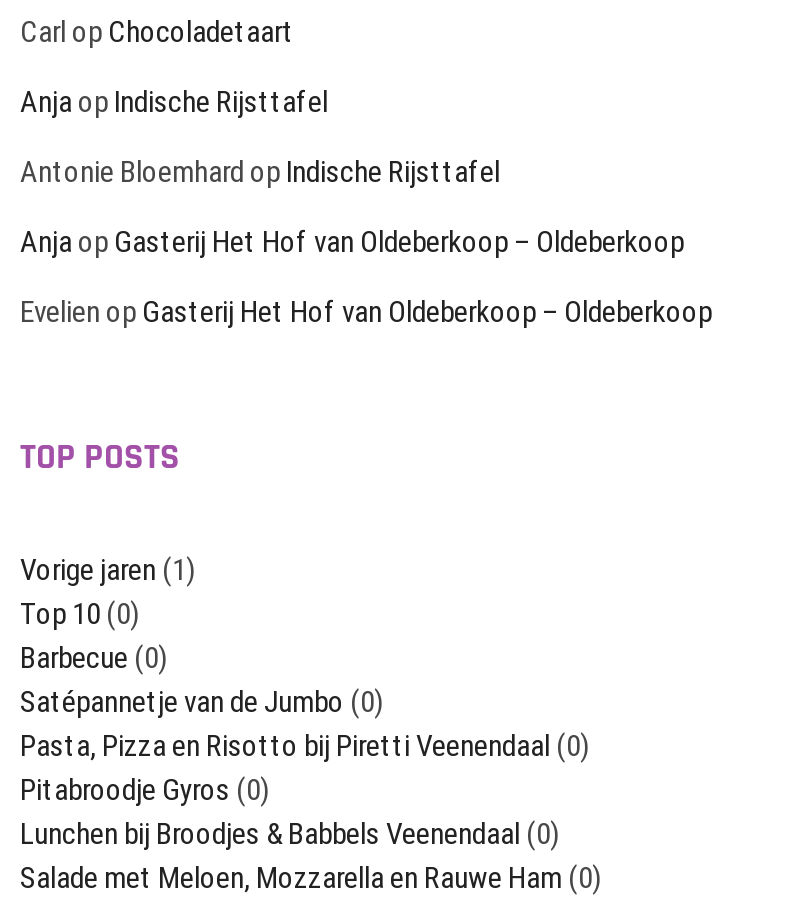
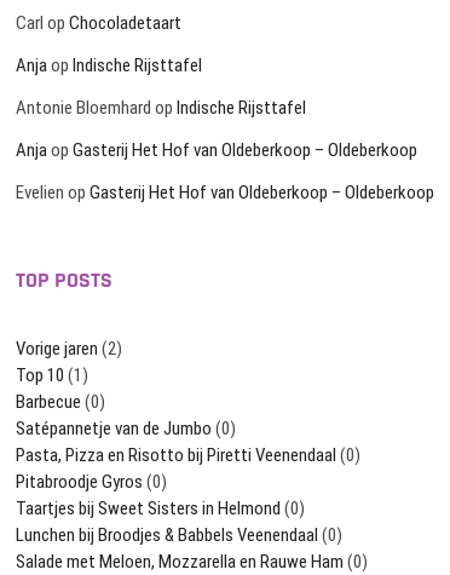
- Vorige jaren (1)
+ Vorige jaren (2)

- Top 10 (0)
+ Top 10 (1)

+ Taartjes bij Sweet Sisters in Helmond (0)
